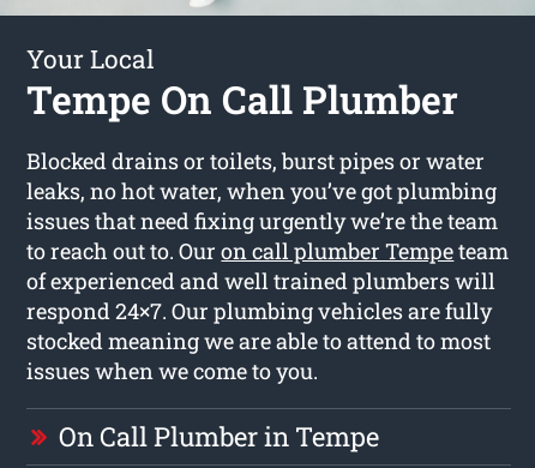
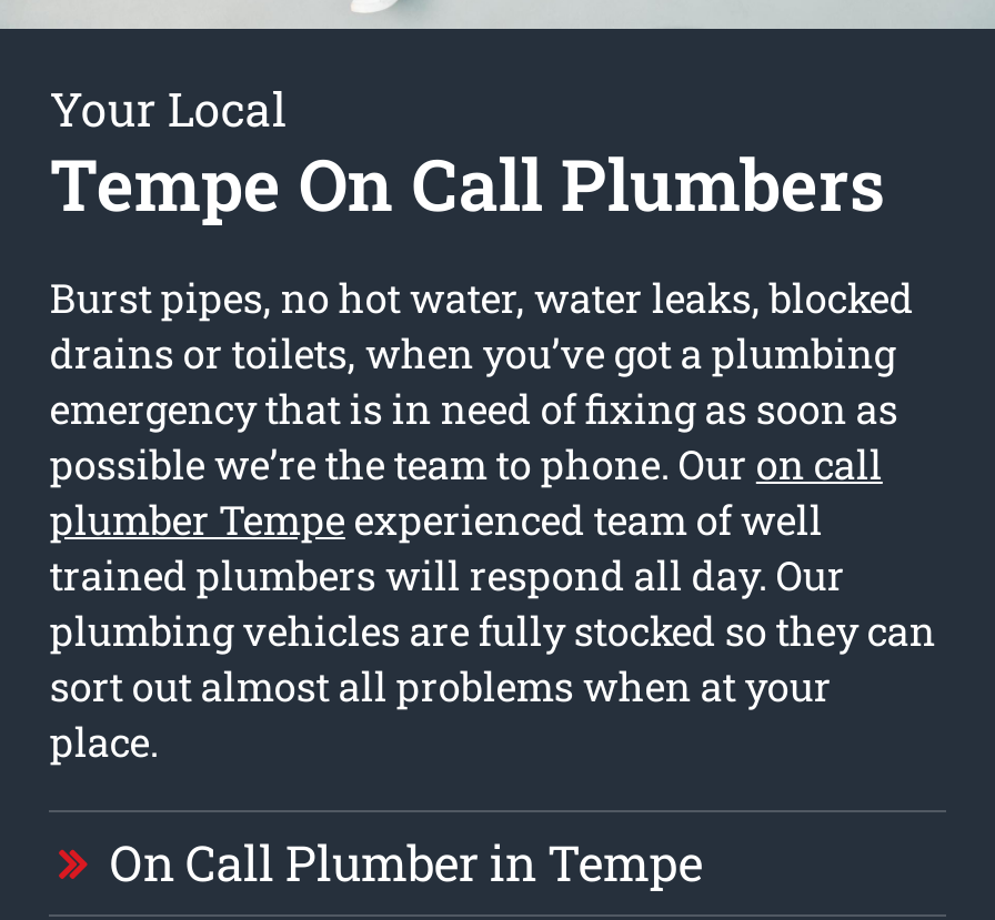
- Tempe On Call Plumber
- Blocked drains or toilets, burst pipes or water
- leaks, no hot water, when you’ve got plumbing
- issues that need fixing urgently we’re the team
- to reach out to. Our on call plumber Tempeteam
- of experienced and well trained plumbers will
- respond 24×7. Our plumbing vehicles are fully
- stocked meaning we are able to attend to most
- issues when we come to you.
+ Tempe On Call Plumbers
+ Burst pipes, no hot water, water leaks, blocked
+ drains or toilets, when you’ve got a plumbing
+ emergency that is in need of fixing as soon as
+ possible we’re the team to phone. Our on call
+ plumber Tempe experienced team of well
+ trained plumbers will respond all day. Our
+ plumbing vehicles are fully stocked so they can
+ sort out almost all problems when at your
+ place.
